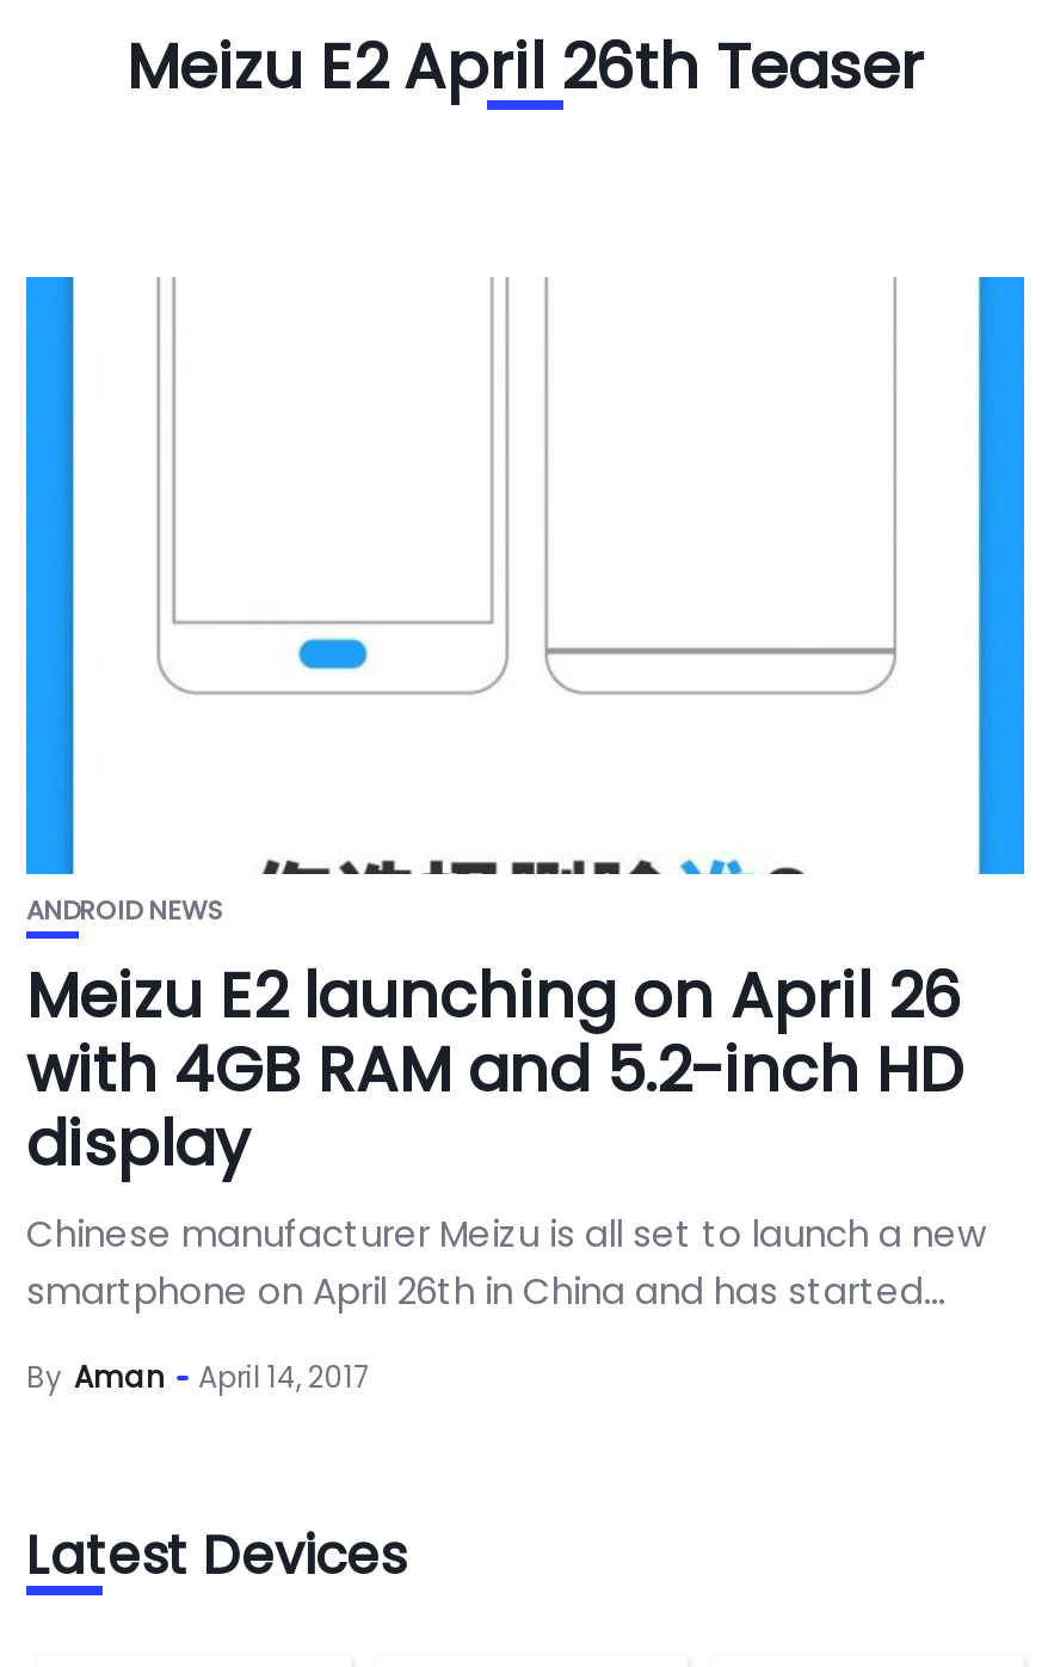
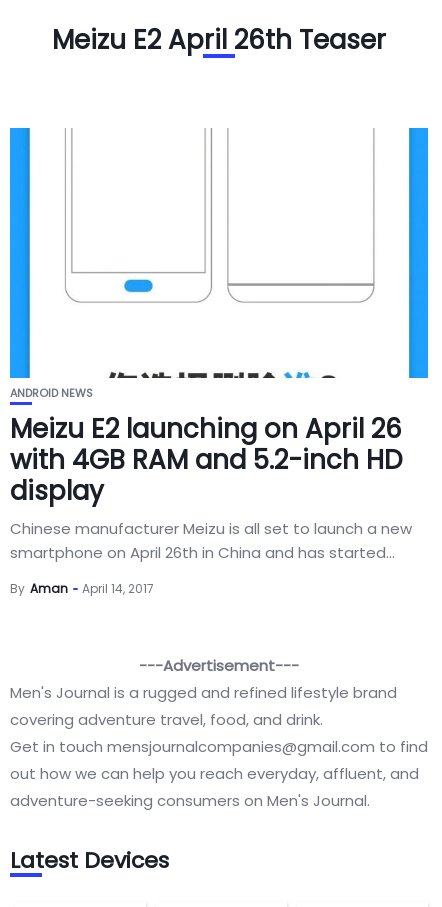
+ ---Advertisement---
+ Men's Journal is a rugged and refined lifestyle brand
+ covering adventure travel, food, and drink.
+ Get in touch mensjournalcompanies@gmail.com to find
+ out how we can help you reach everyday, affluent, and
+ adventure-seeking consumers on Men's Journal.
